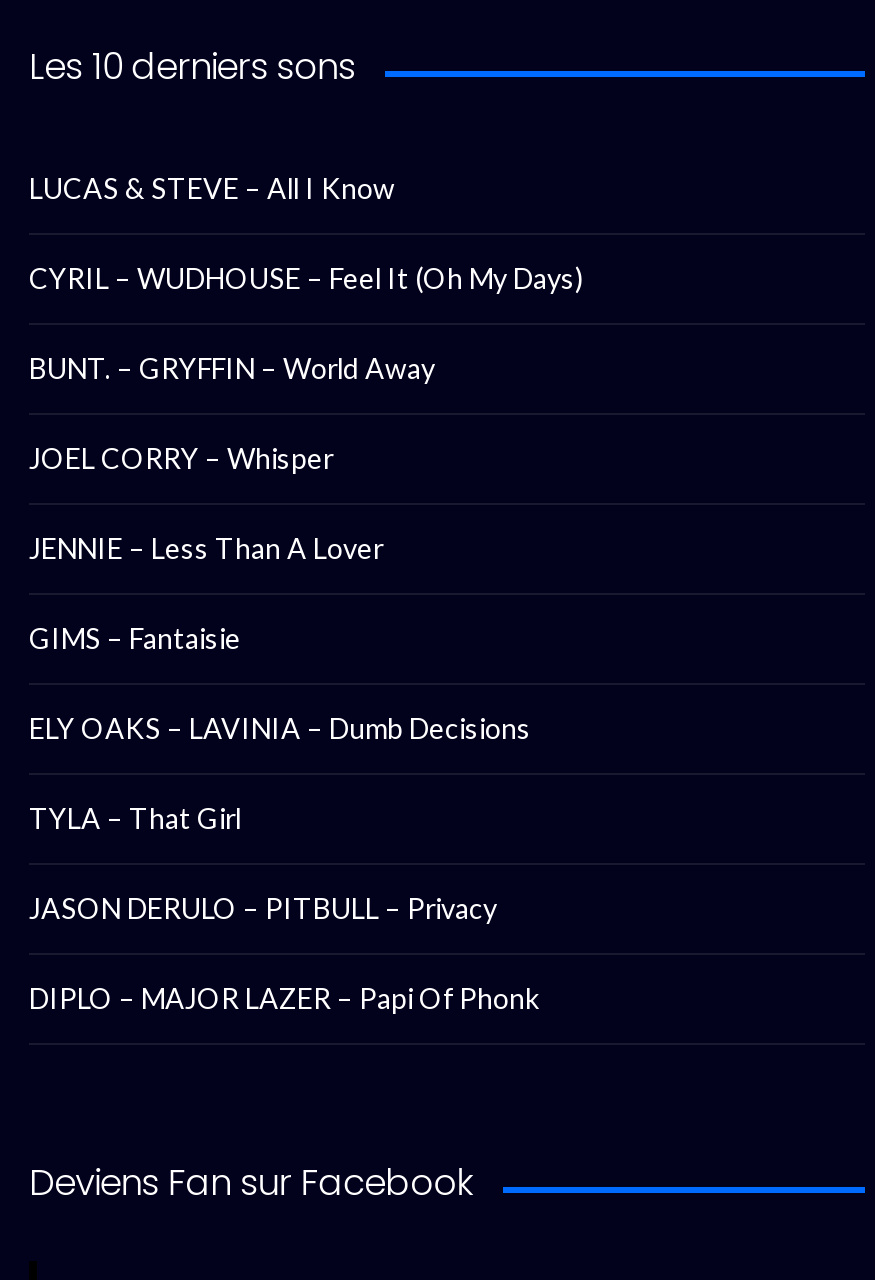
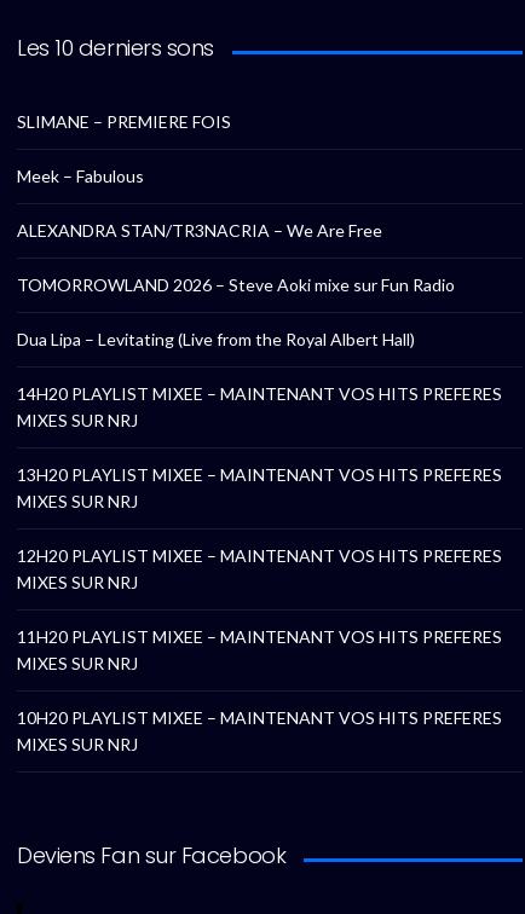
- LUCAS & STEVE – All I Know
+ SLIMANE – PREMIERE FOIS

- CYRIL – WUDHOUSE – Feel It (Oh My Days)
+ Meek – Fabulous

- BUNT. – GRYFFIN – World Away
+ ALEXANDRA STAN/TR3NACRIA – We Are Free

- JOEL CORRY – Whisper
+ TOMORROWLAND 2026 – Steve Aoki mixe sur Fun Radio

- JENNIE – Less Than A Lover
+ Dua Lipa – Levitating (Live from the Royal Albert Hall)

- GIMS – Fantaisie
+ 14H20 PLAYLIST MIXEE – MAINTENANT VOS HITS PREFERES
+ MIXES SUR NRJ

- ELY OAKS – LAVINIA – Dumb Decisions
+ 13H20 PLAYLIST MIXEE – MAINTENANT VOS HITS PREFERES
+ MIXES SUR NRJ

- TYLA – That Girl
+ 12H20 PLAYLIST MIXEE – MAINTENANT VOS HITS PREFERES
+ MIXES SUR NRJ

- JASON DERULO – PITBULL – Privacy
+ 11H20 PLAYLIST MIXEE – MAINTENANT VOS HITS PREFERES
+ MIXES SUR NRJ

- DIPLO – MAJOR LAZER – Papi Of Phonk
+ 10H20 PLAYLIST MIXEE – MAINTENANT VOS HITS PREFERES
+ MIXES SUR NRJ
